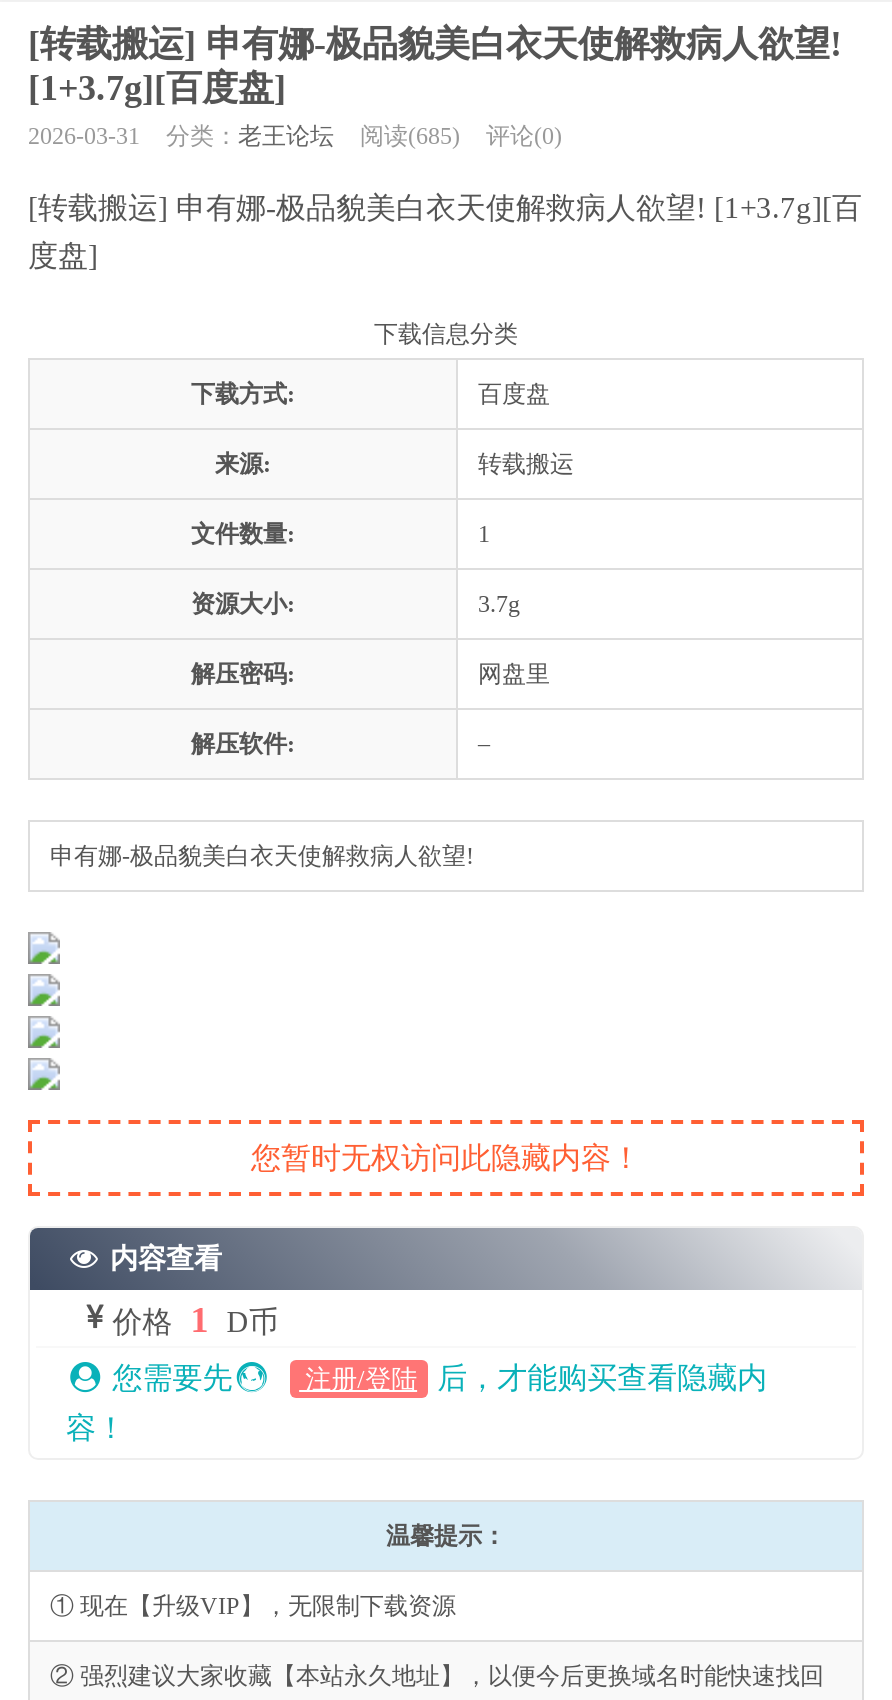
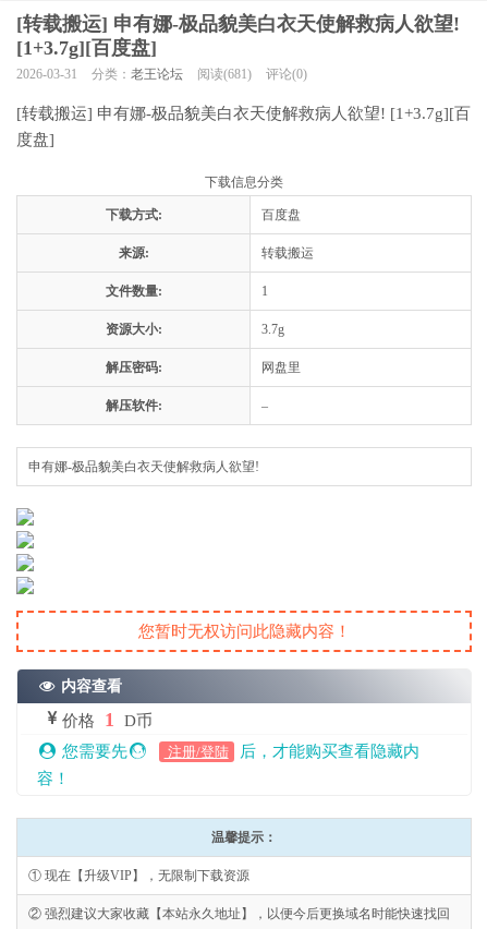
- 2026-03-31 分类：老王论坛 阅读(685) 评论(0)
+ 2026-03-31 分类：老王论坛 阅读(681) 评论(0)
